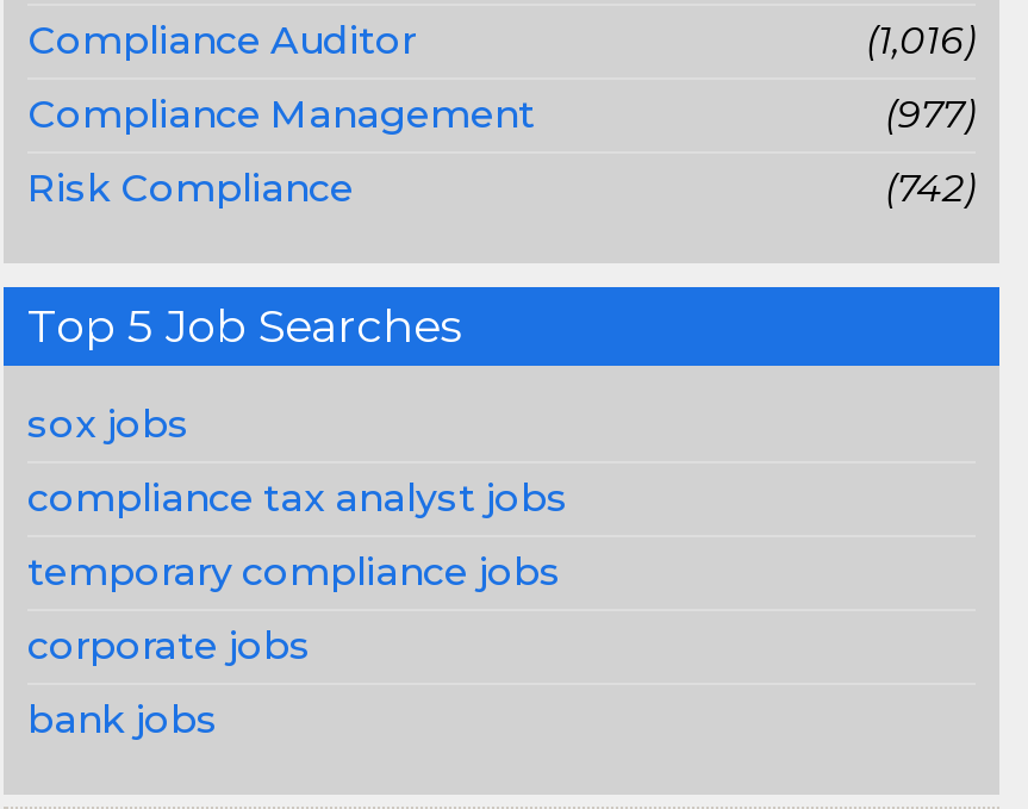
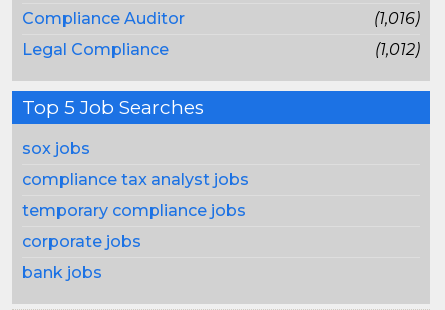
- Compliance Management
- (977)
- Risk Compliance
- (742)
+ Legal Compliance
+ (1,012)
